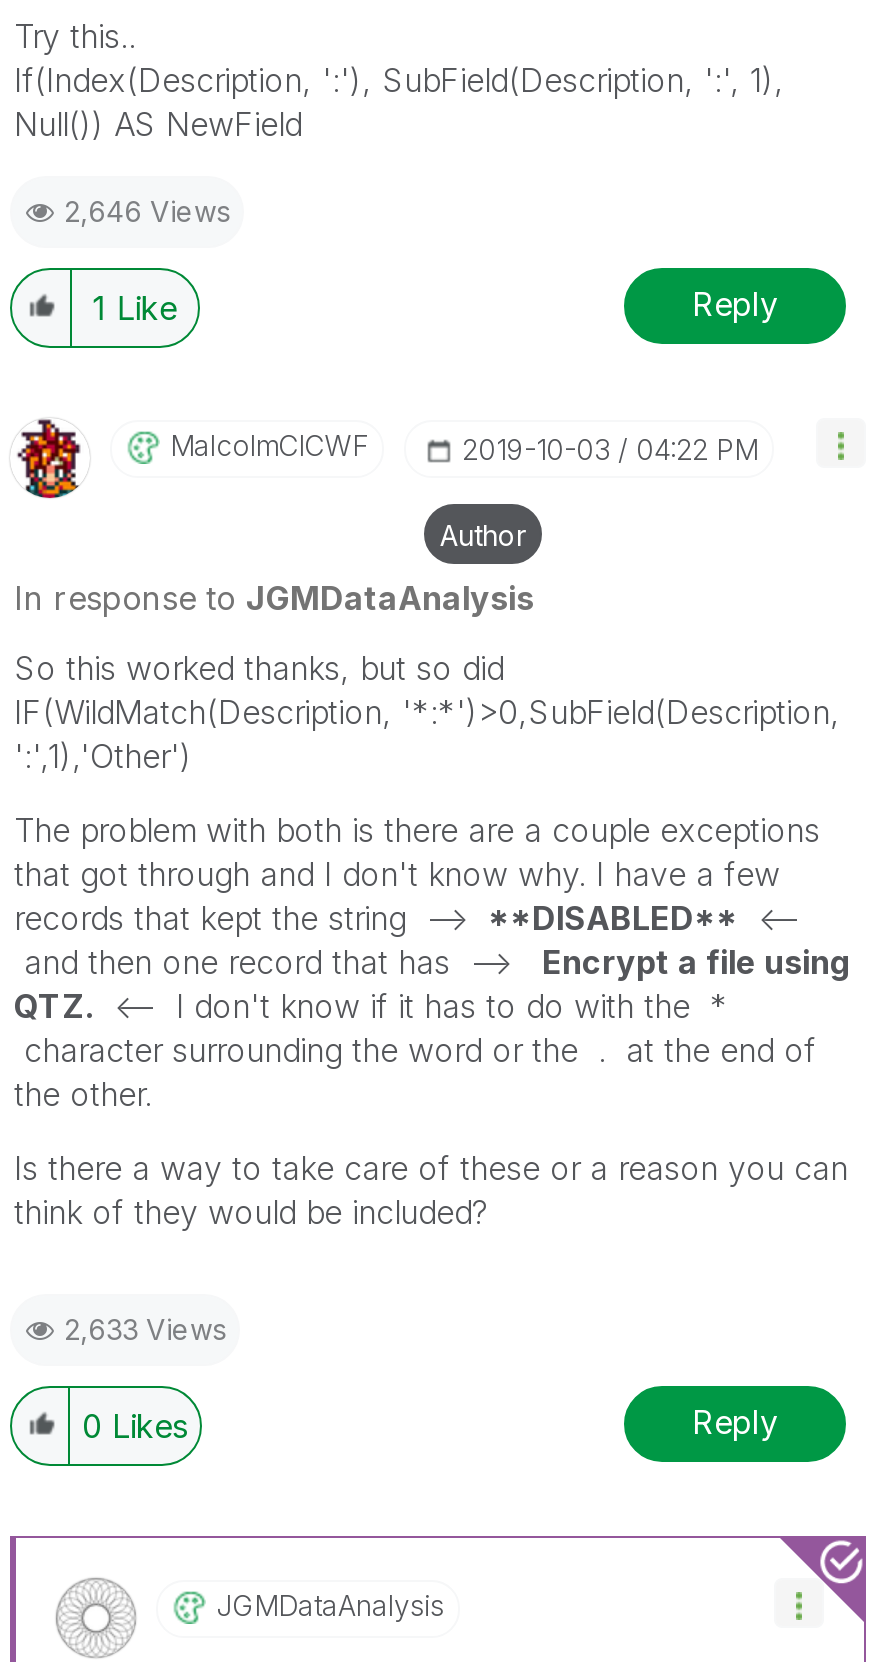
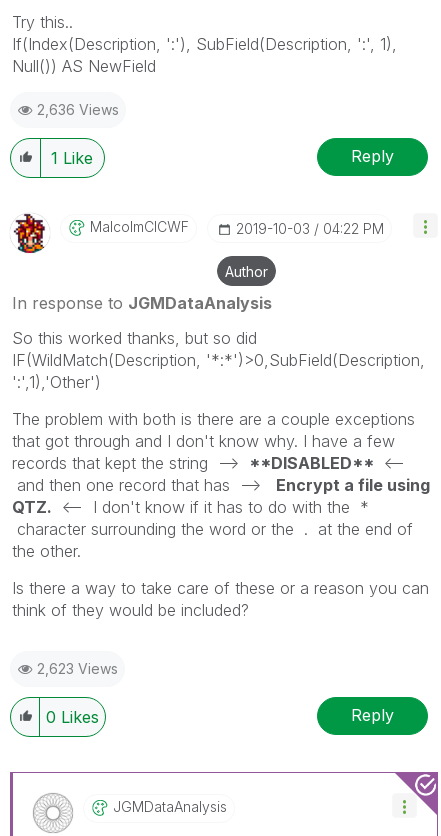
- 2,646 Views
+ 2,636 Views

- 2,633 Views
+ 2,623 Views
